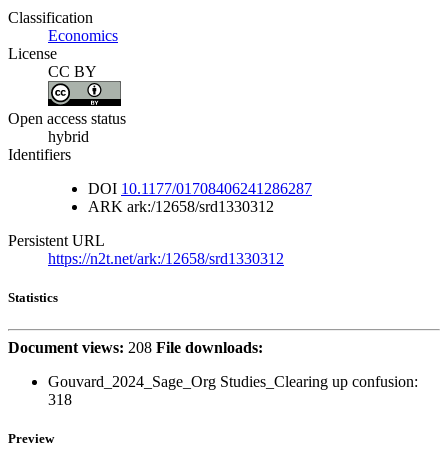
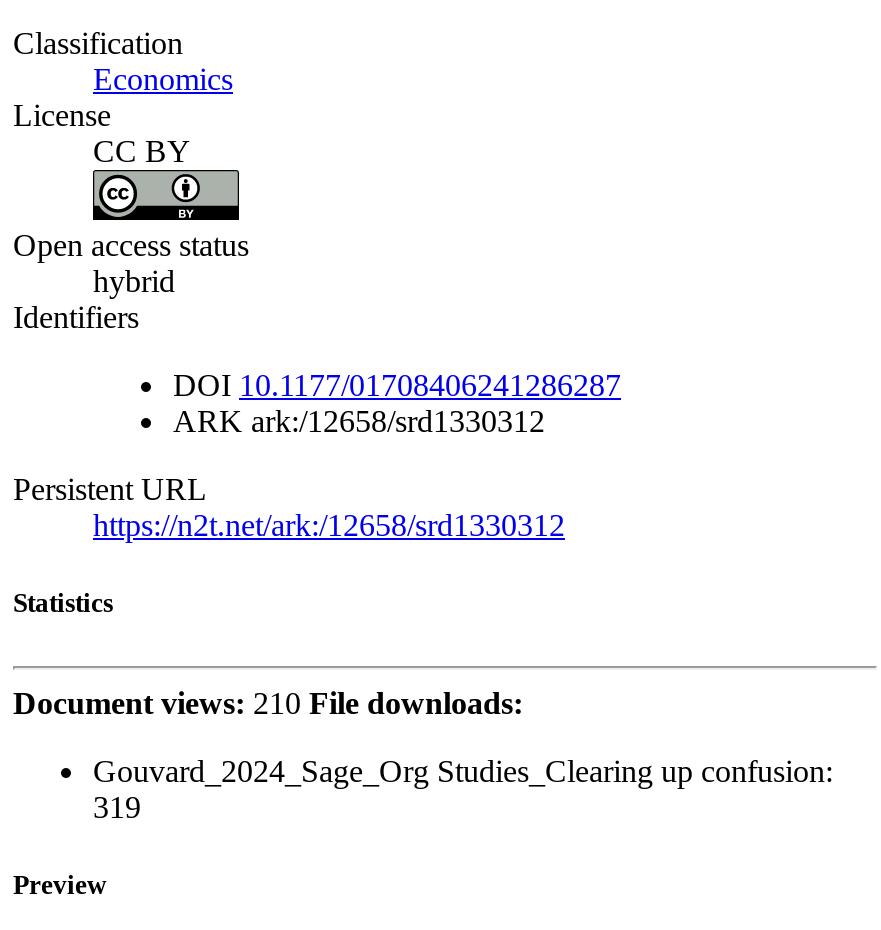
- Document views: 208 File downloads:
+ Document views: 210 File downloads:

- 318
+ 319
